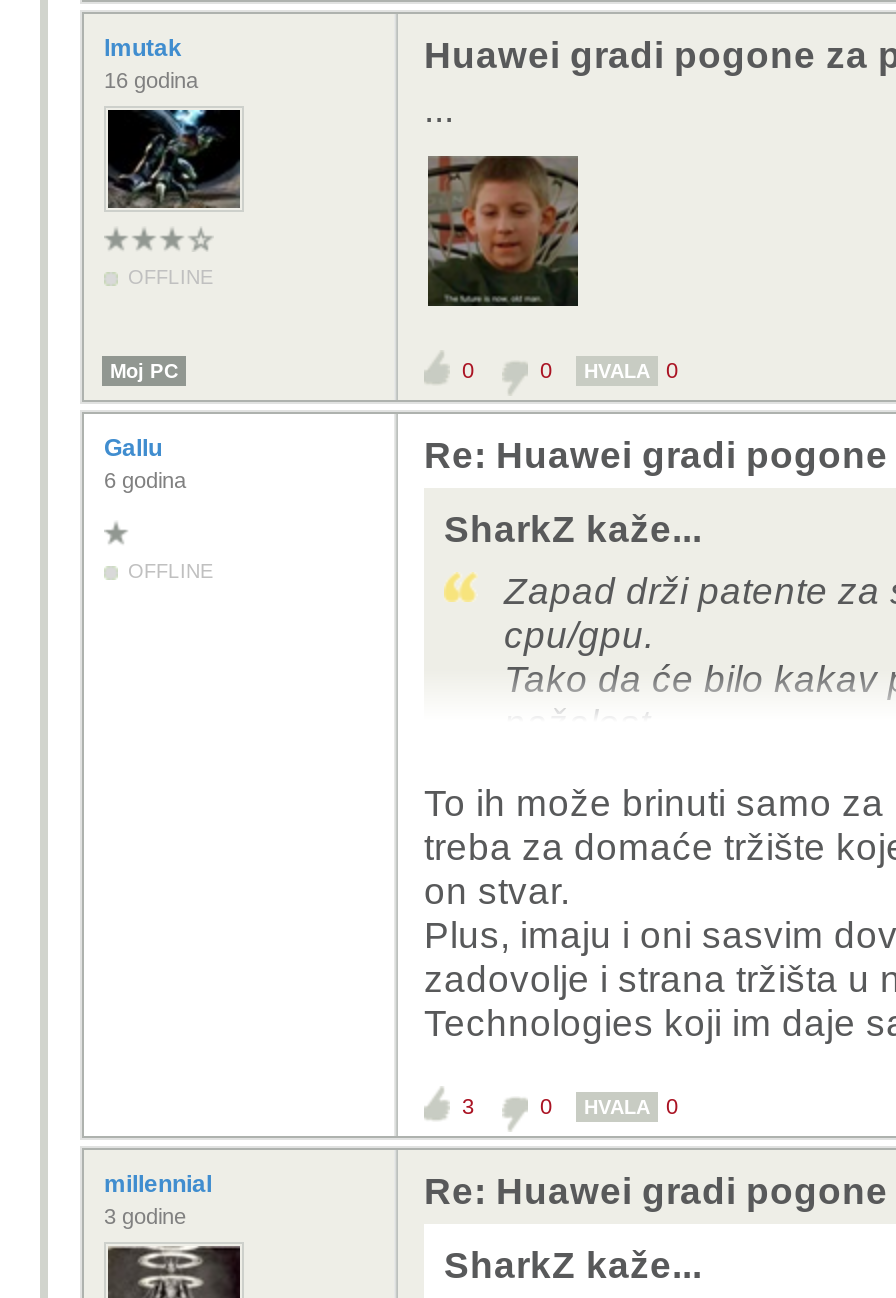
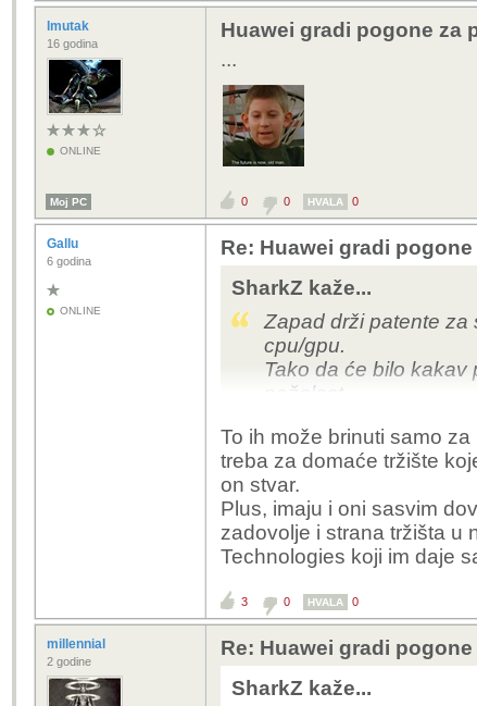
- OFFLINE
+ ONLINE

- OFFLINE
+ ONLINE

- 3 godine
+ 2 godine
